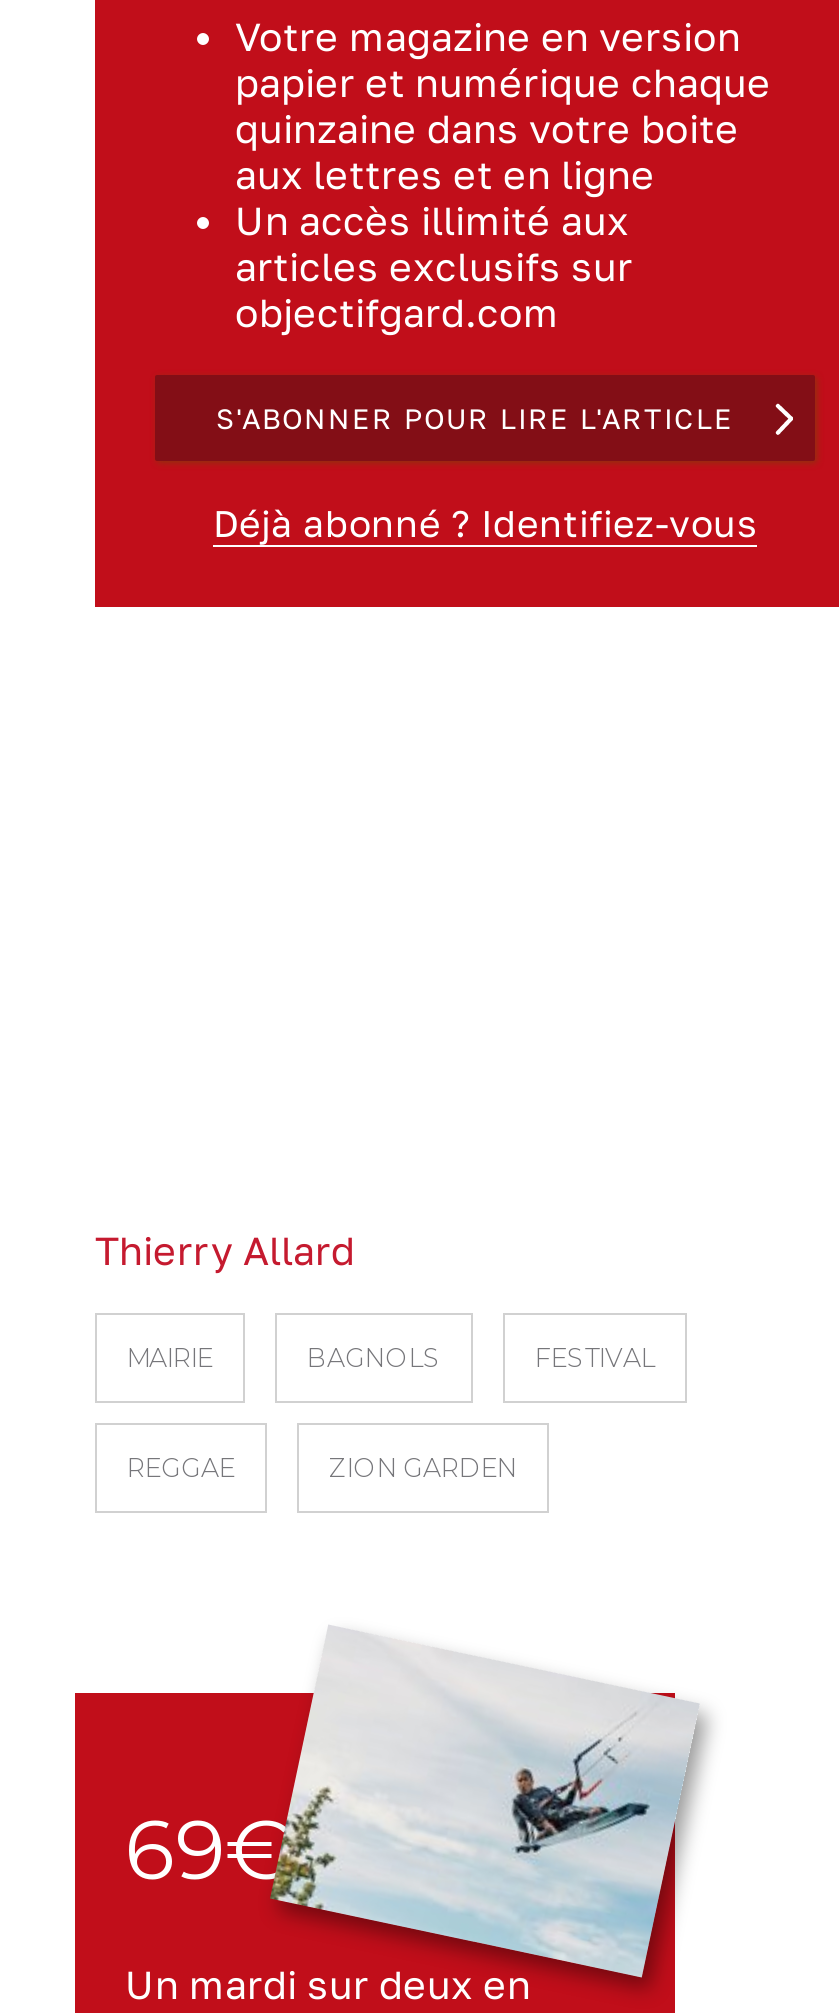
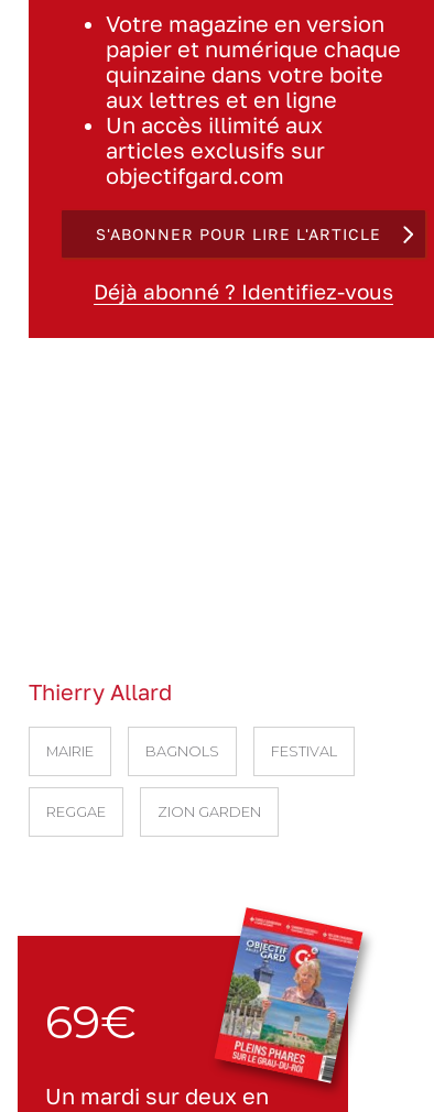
- [image]
+ [image]
